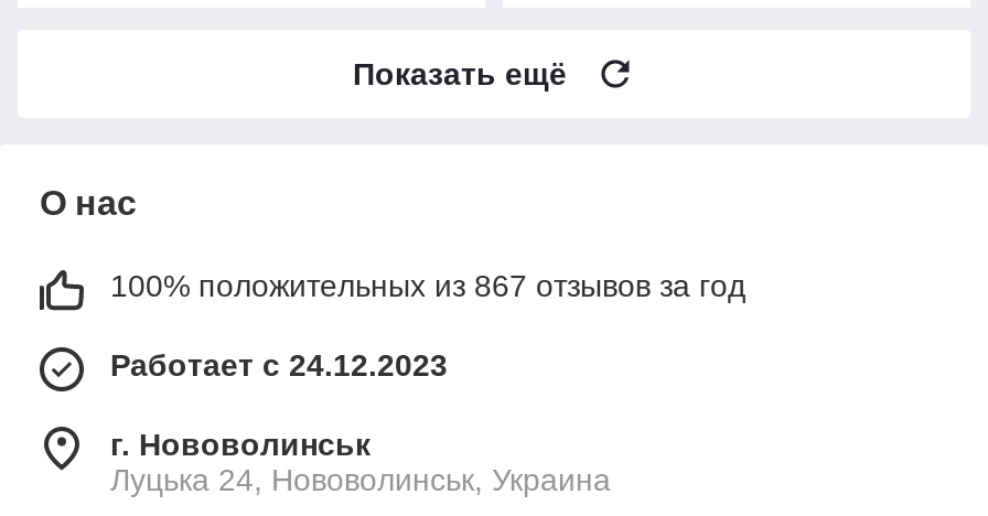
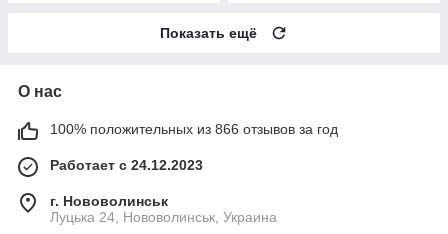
- 100% положительных из 867 отзывов за год
+ 100% положительных из 866 отзывов за год
